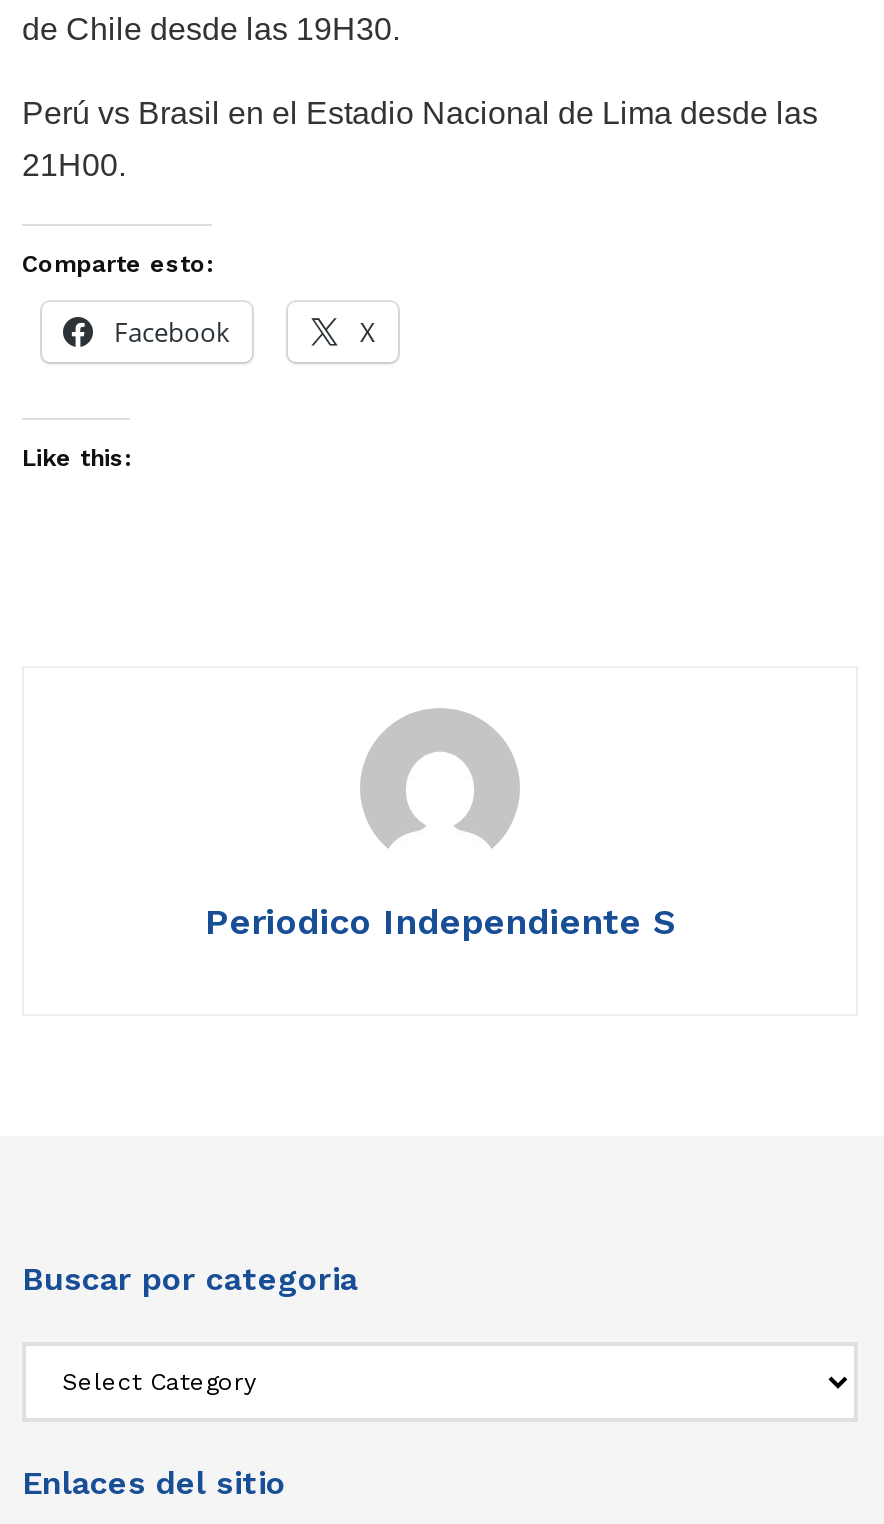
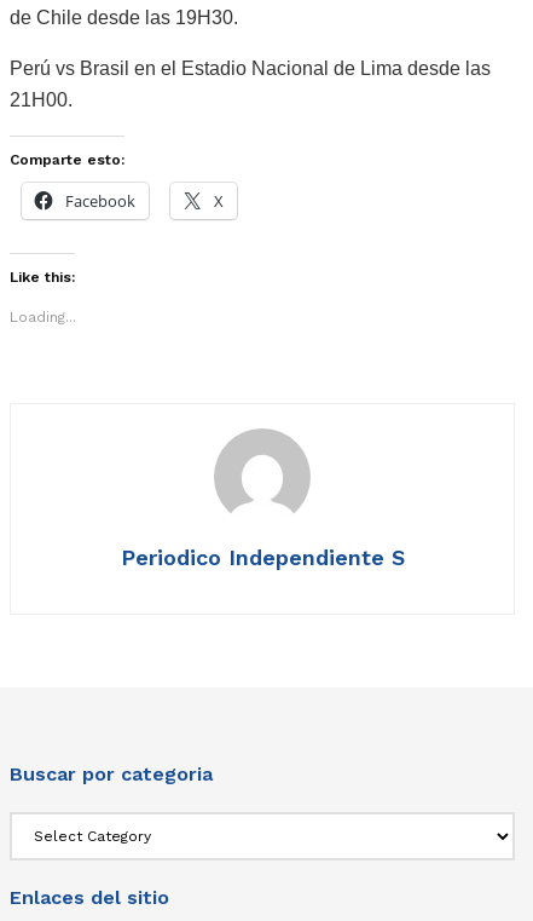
+ Loading...
